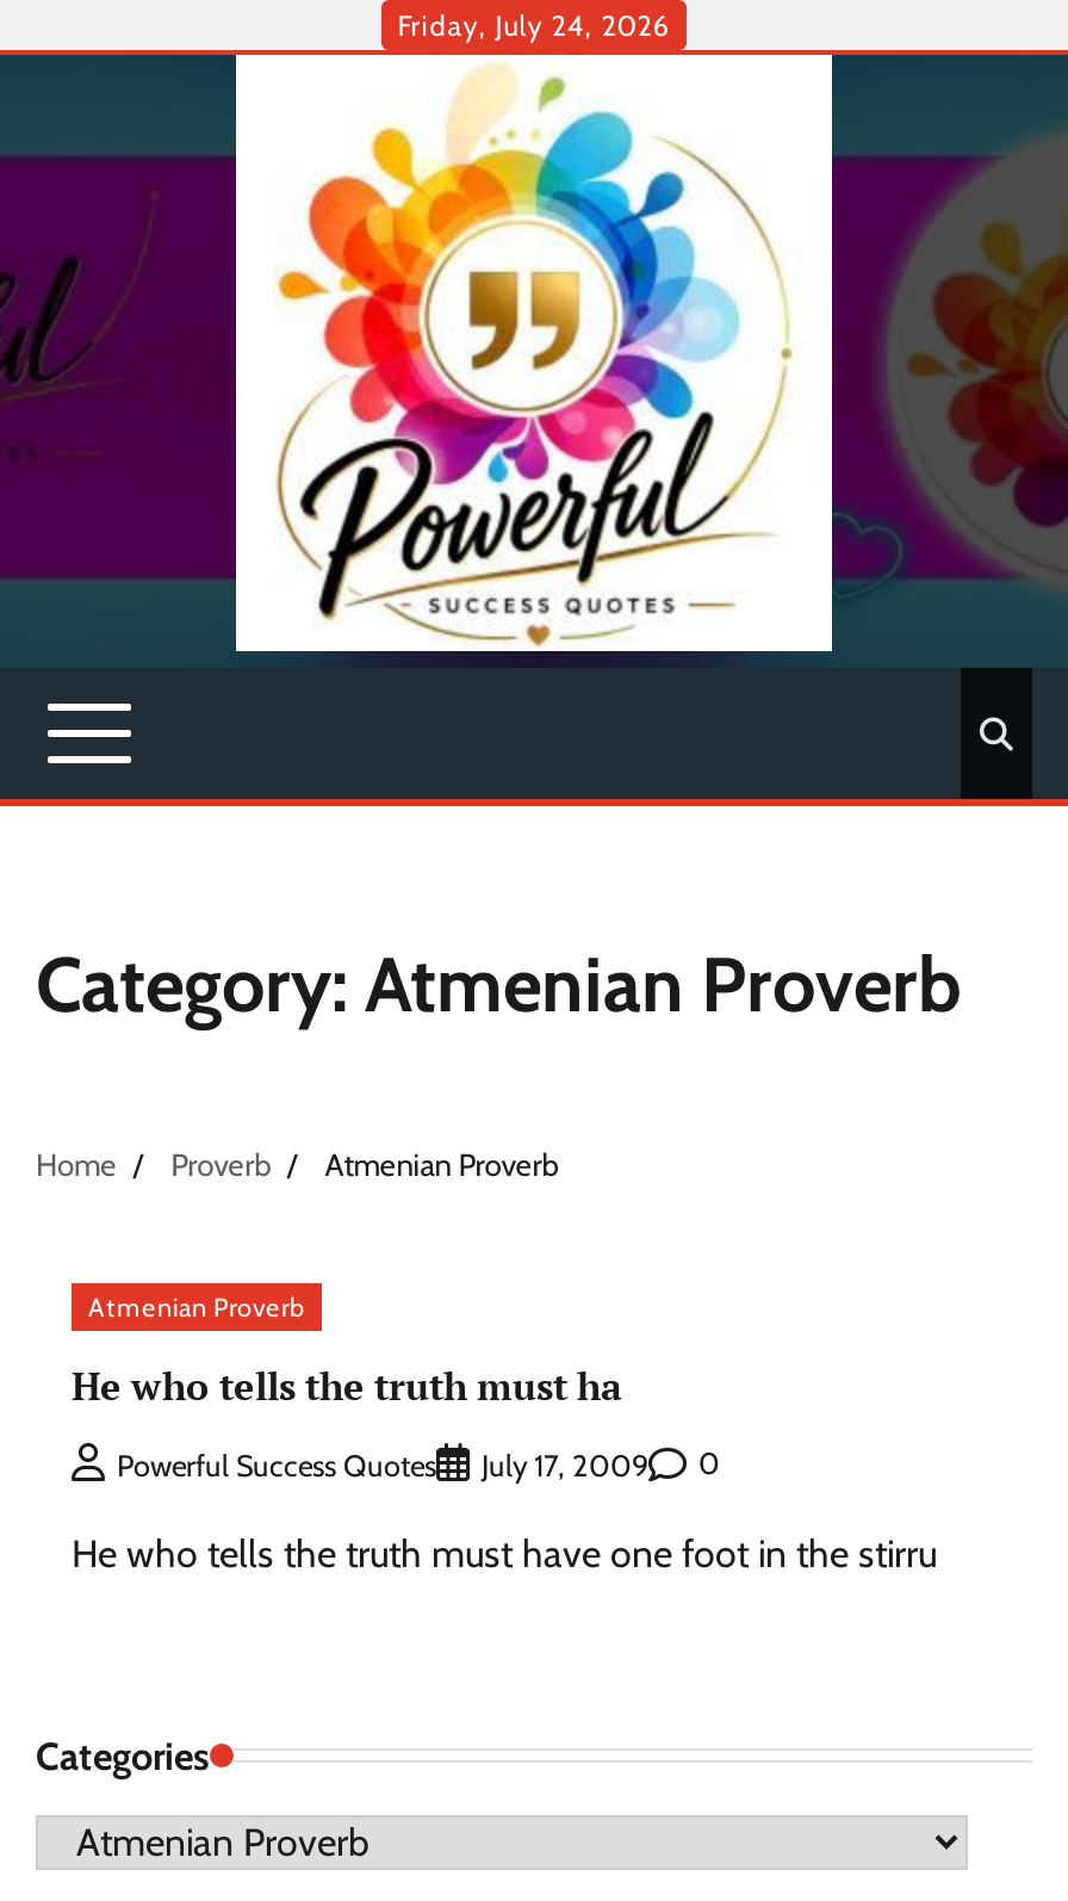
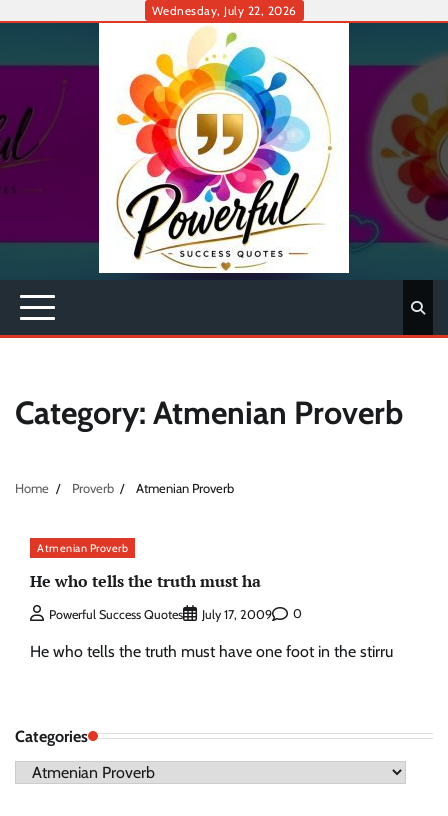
- Friday, July 24, 2026
+ Wednesday, July 22, 2026
